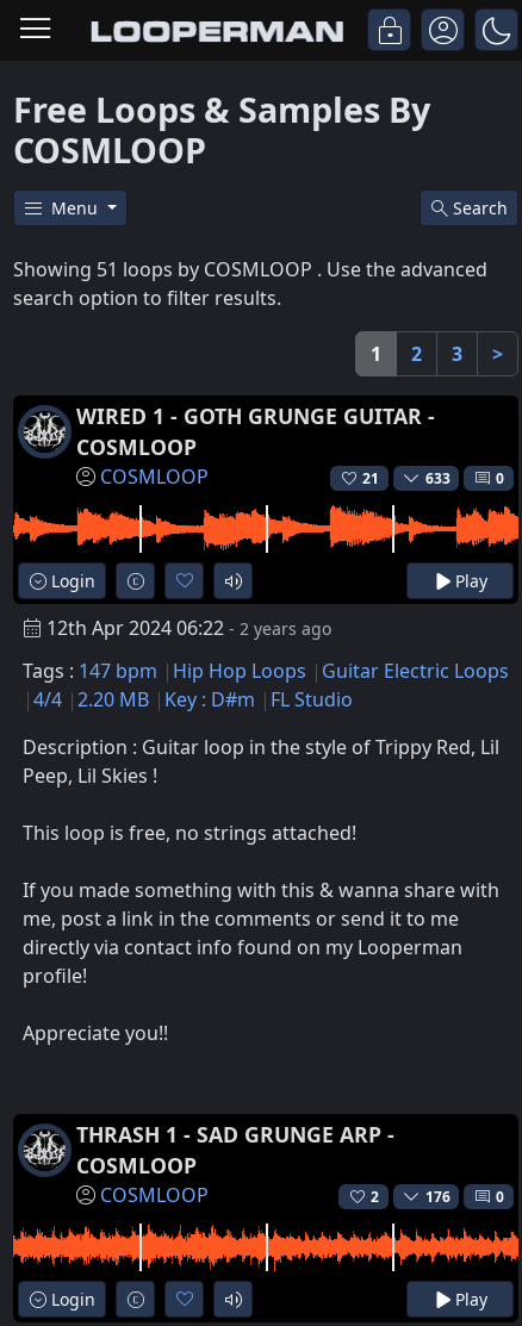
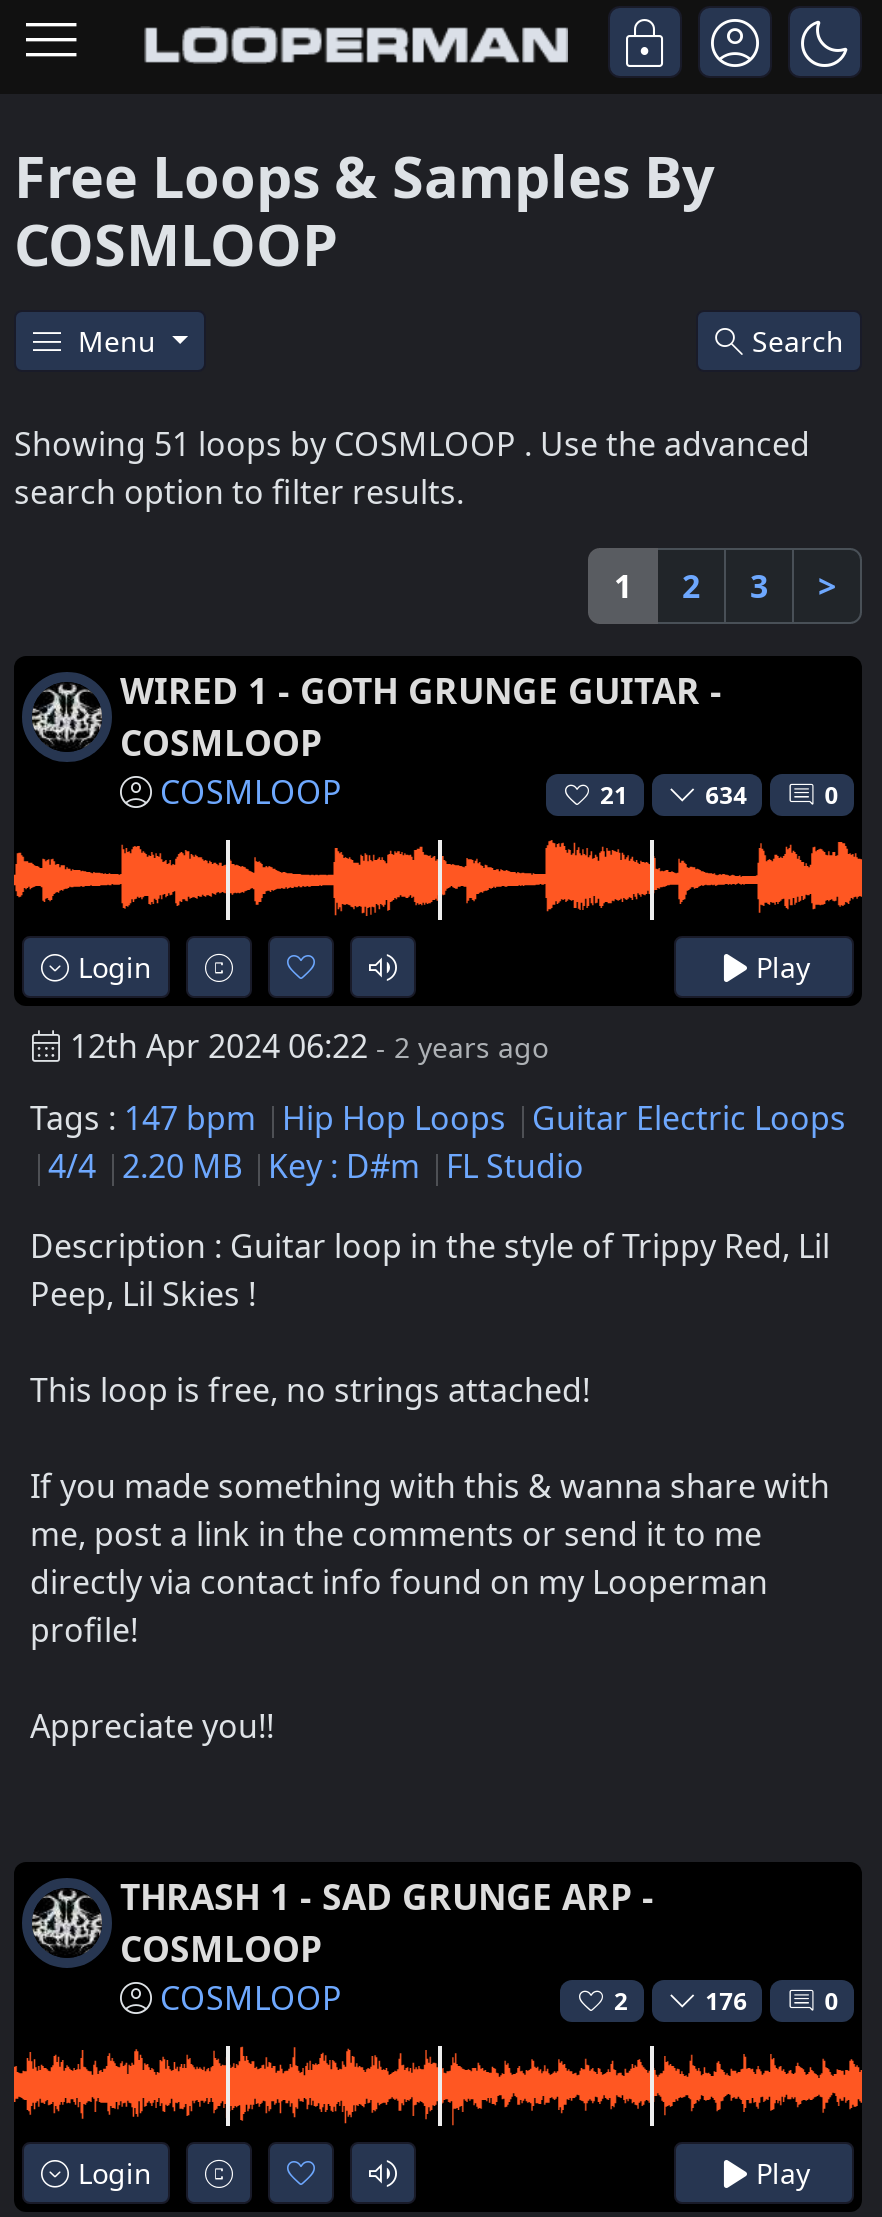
- 633
+ 634
